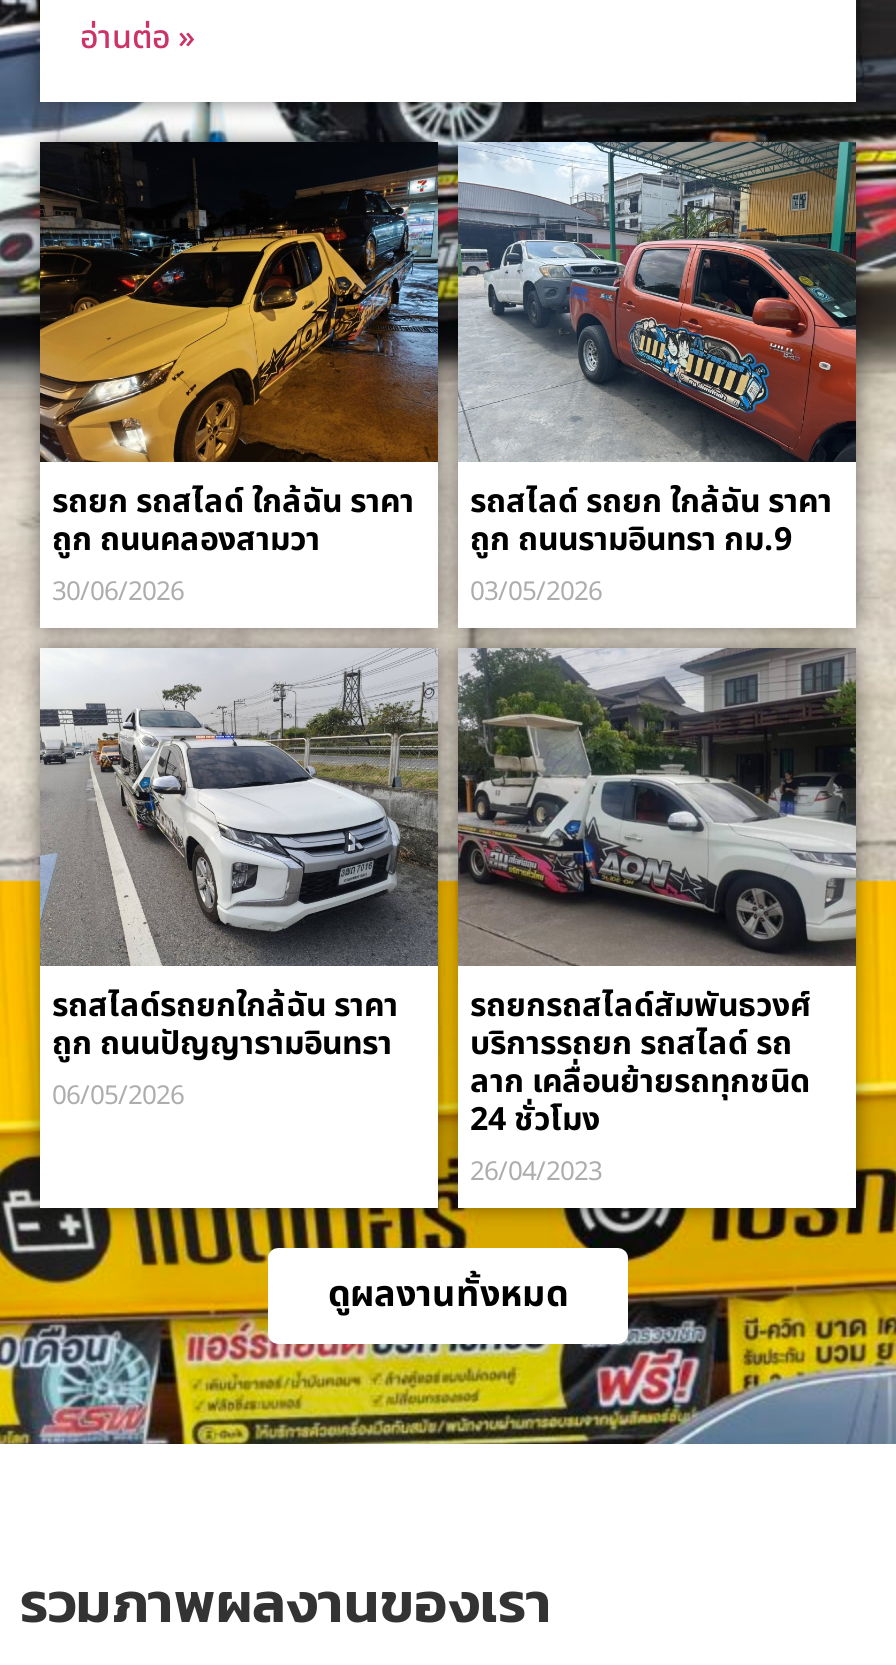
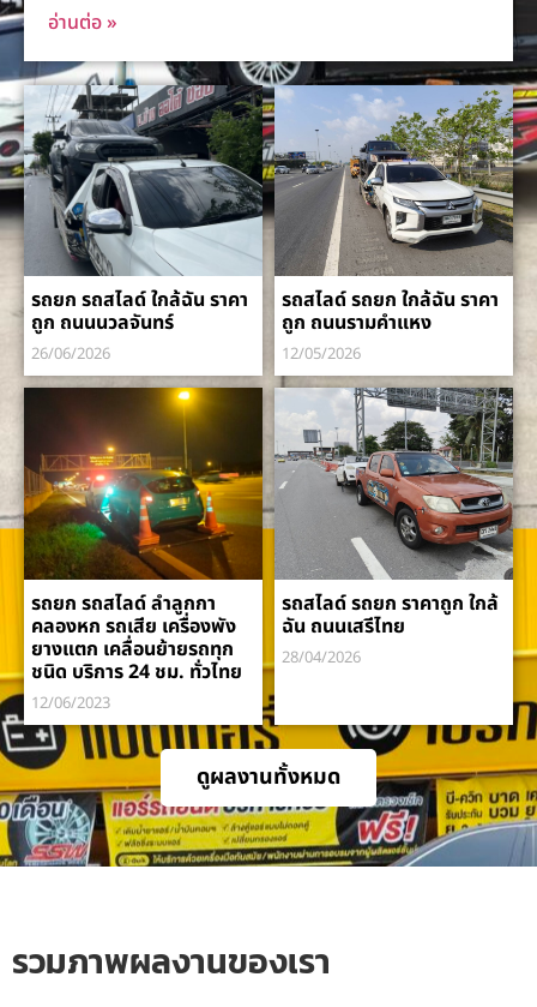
- [image]
- ถูก ถนนคลองสามวา
- 30/06/2026
+ [image]
+ ถูก ถนนนวลจันทร์
+ 26/06/2026

- [image]
- ถูก ถนนรามอินทรา กม.9
- 03/05/2026
+ [image]
+ ถูก ถนนรามคำแหง
+ 12/05/2026

- [image]
- รถสไลด์รถยกใกล้ฉัน ราคา
- ถูก ถนนปัญญารามอินทรา
- 06/05/2026
+ [image]
+ รถยก รถสไลด์ ลำลูกกา
+ คลองหก รถเสีย เครื่องพัง
+ ยางแตก เคลื่อนย้ายรถทุก
+ ชนิด บริการ 24 ชม. ทั่วไทย
+ 12/06/2023

- [image]
- รถยกรถสไลด์สัมพันธวงศ์
- บริการรถยก รถสไลด์ รถ
- ลาก เคลื่อนย้ายรถทุกชนิด
- 24 ชั่วโมง
- 26/04/2023
+ [image]
+ รถสไลด์ รถยก ราคาถูก ใกล้
+ ฉัน ถนนเสรีไทย
+ 28/04/2026
